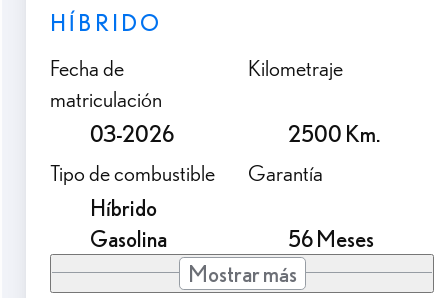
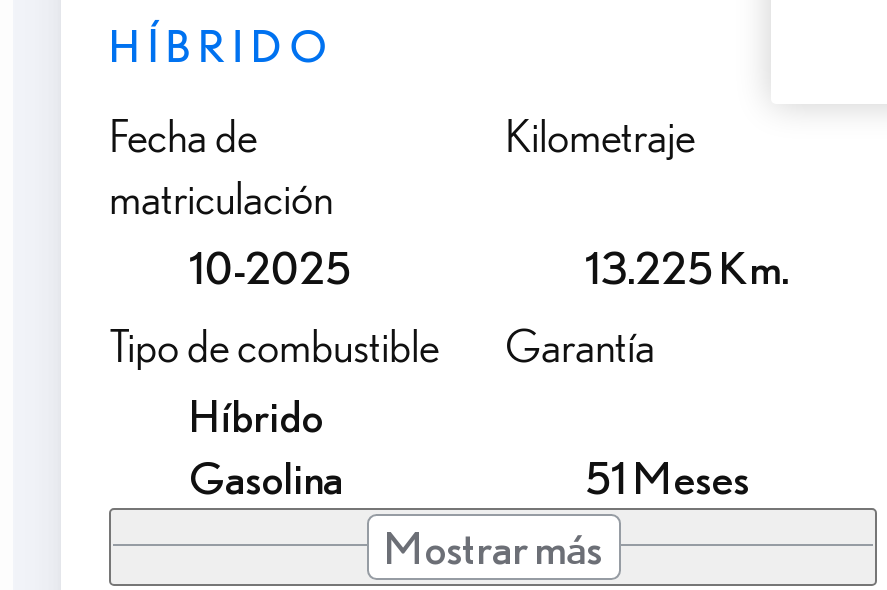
- 03-2026
+ 10-2025

- 2500 Km.
+ 13.225 Km.

- 56 Meses
+ 51 Meses
